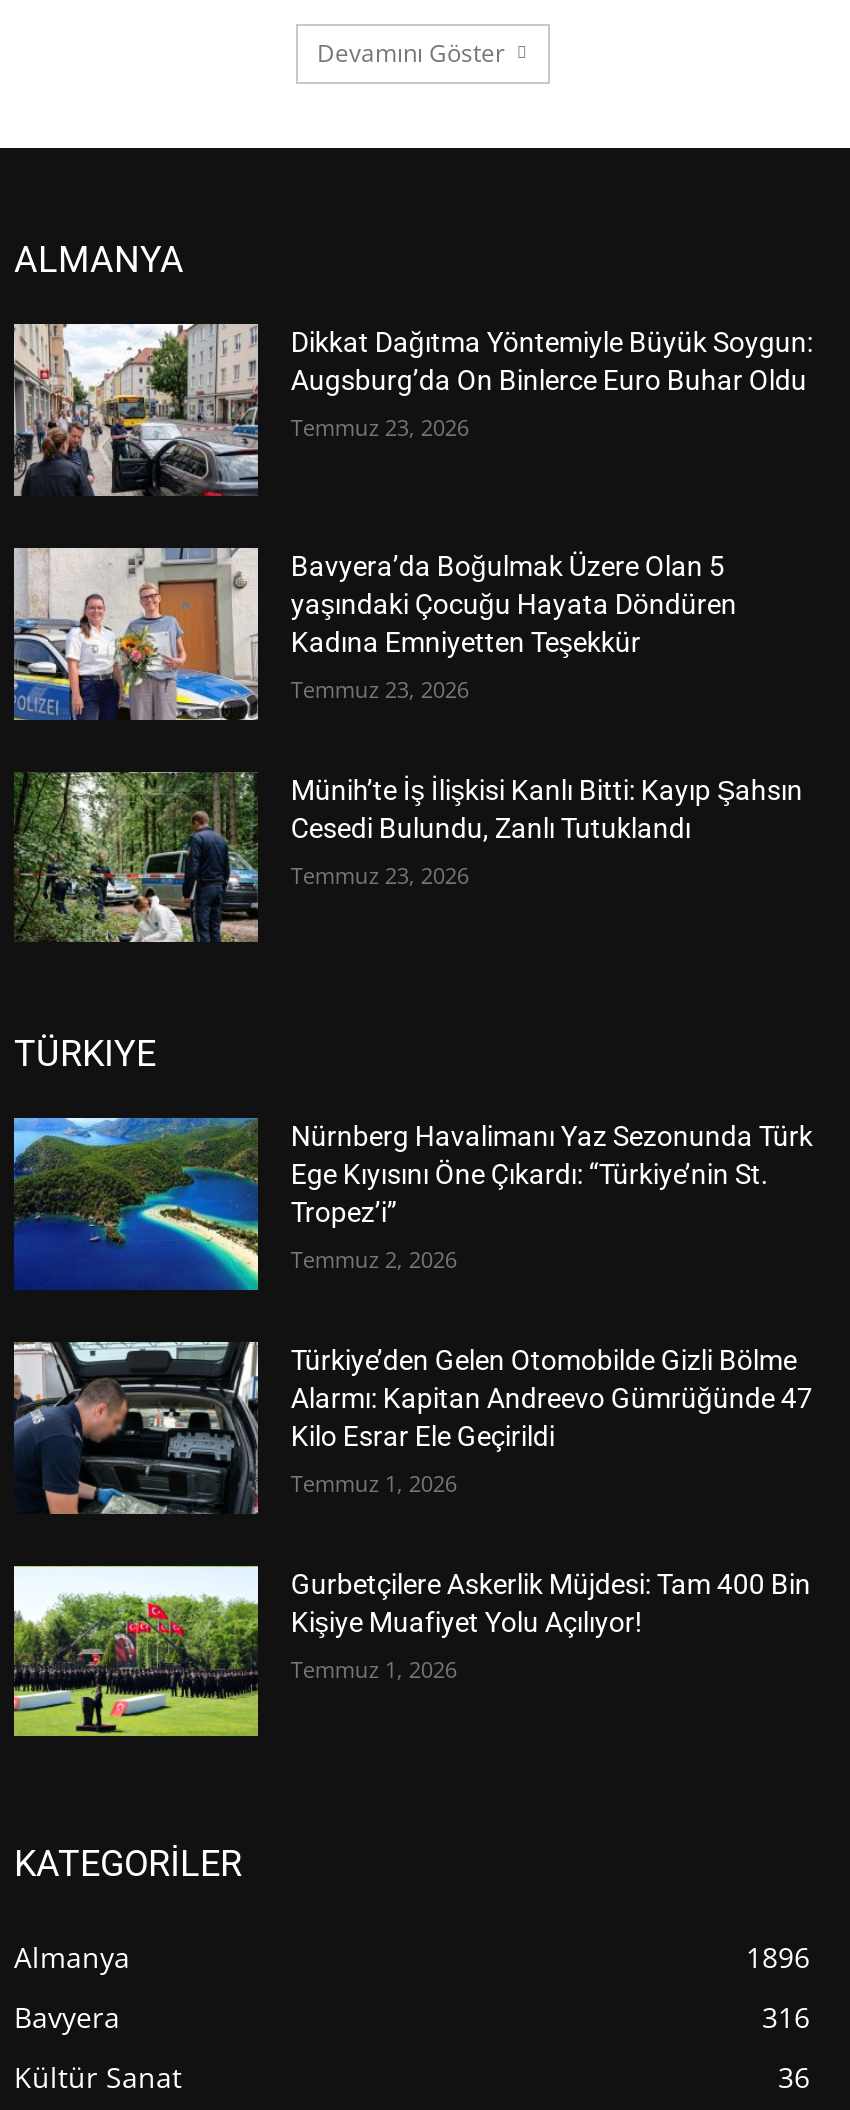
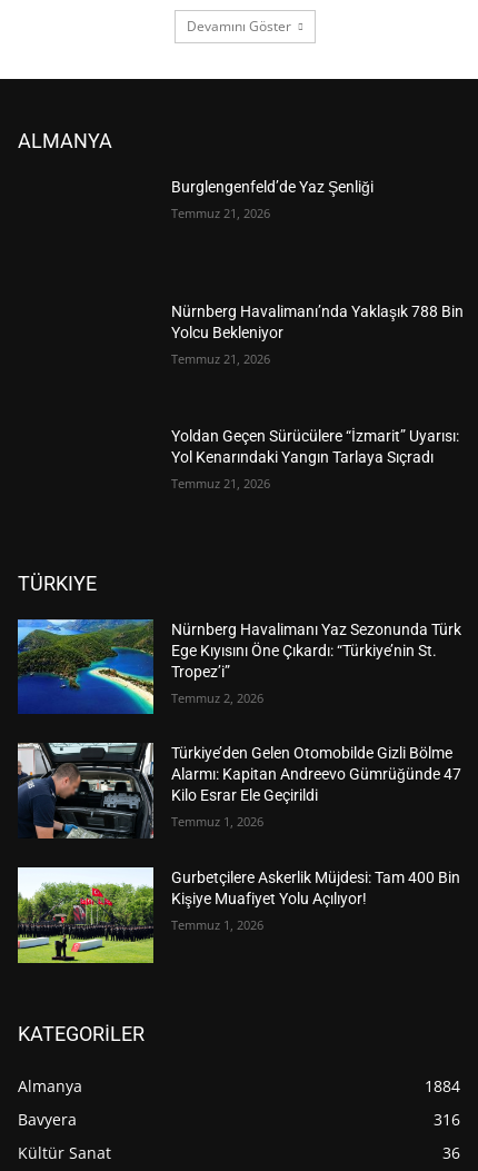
- [image]

- Dikkat Dağıtma Yöntemiyle Büyük Soygun:
- Augsburg’da On Binlerce Euro Buhar Oldu
+ Burglengenfeld’de Yaz Şenliği

- Temmuz 23, 2026
+ Temmuz 21, 2026

- [image]

- Bavyera’da Boğulmak Üzere Olan 5
- yaşındaki Çocuğu Hayata Döndüren
- Kadına Emniyetten Teşekkür
+ Nürnberg Havalimanı’nda Yaklaşık 788 Bin
+ Yolcu Bekleniyor

- Temmuz 23, 2026
+ Temmuz 21, 2026

- [image]

- Münih’te İş İlişkisi Kanlı Bitti: Kayıp Şahsın
- Cesedi Bulundu, Zanlı Tutuklandı
+ Yoldan Geçen Sürücülere “İzmarit” Uyarısı:
+ Yol Kenarındaki Yangın Tarlaya Sıçradı

- Temmuz 23, 2026
+ Temmuz 21, 2026

- 1896
+ 1884
